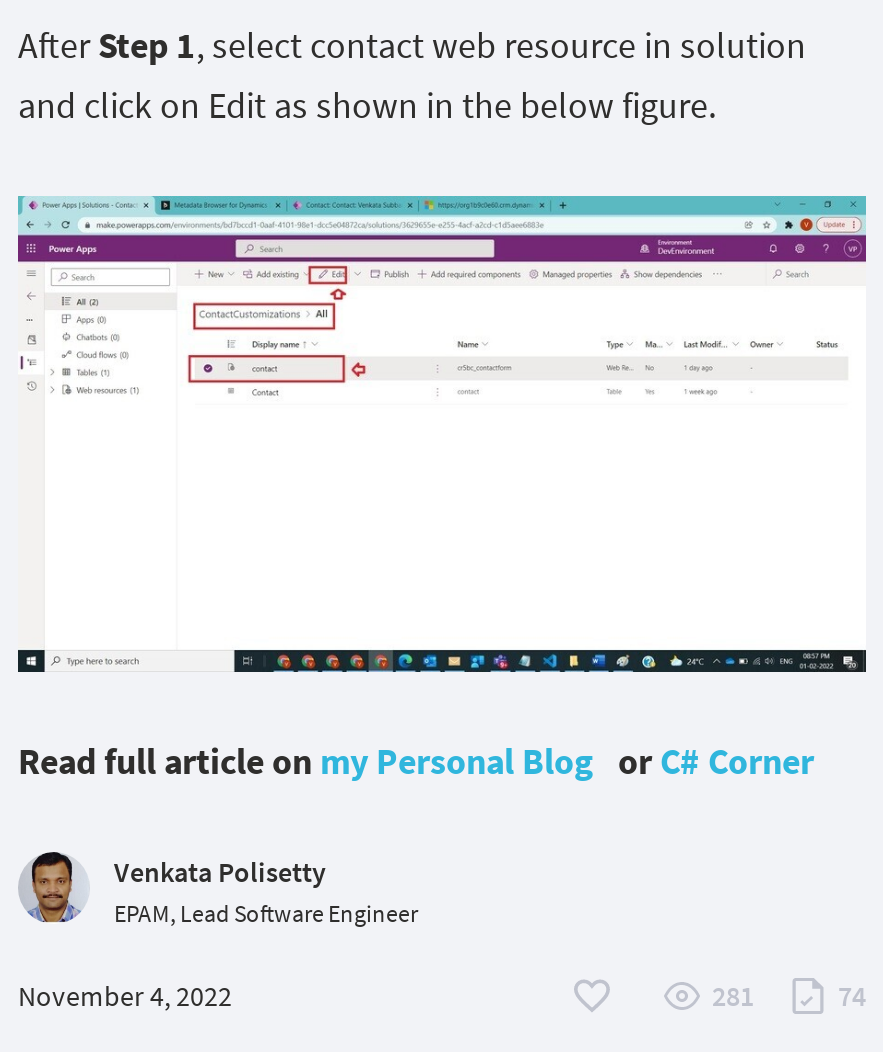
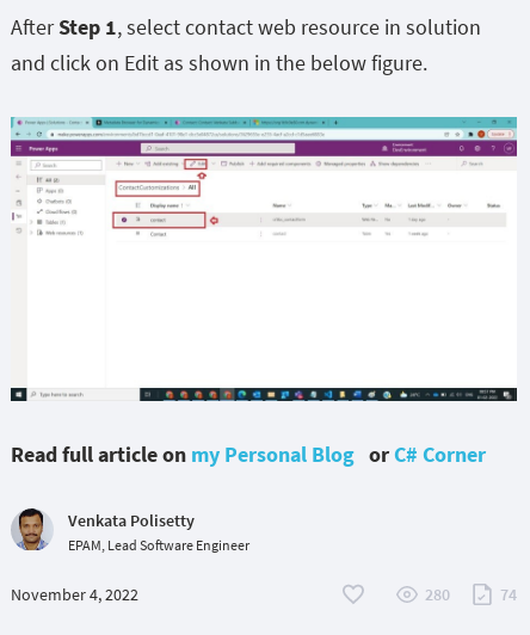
- 281
+ 280
